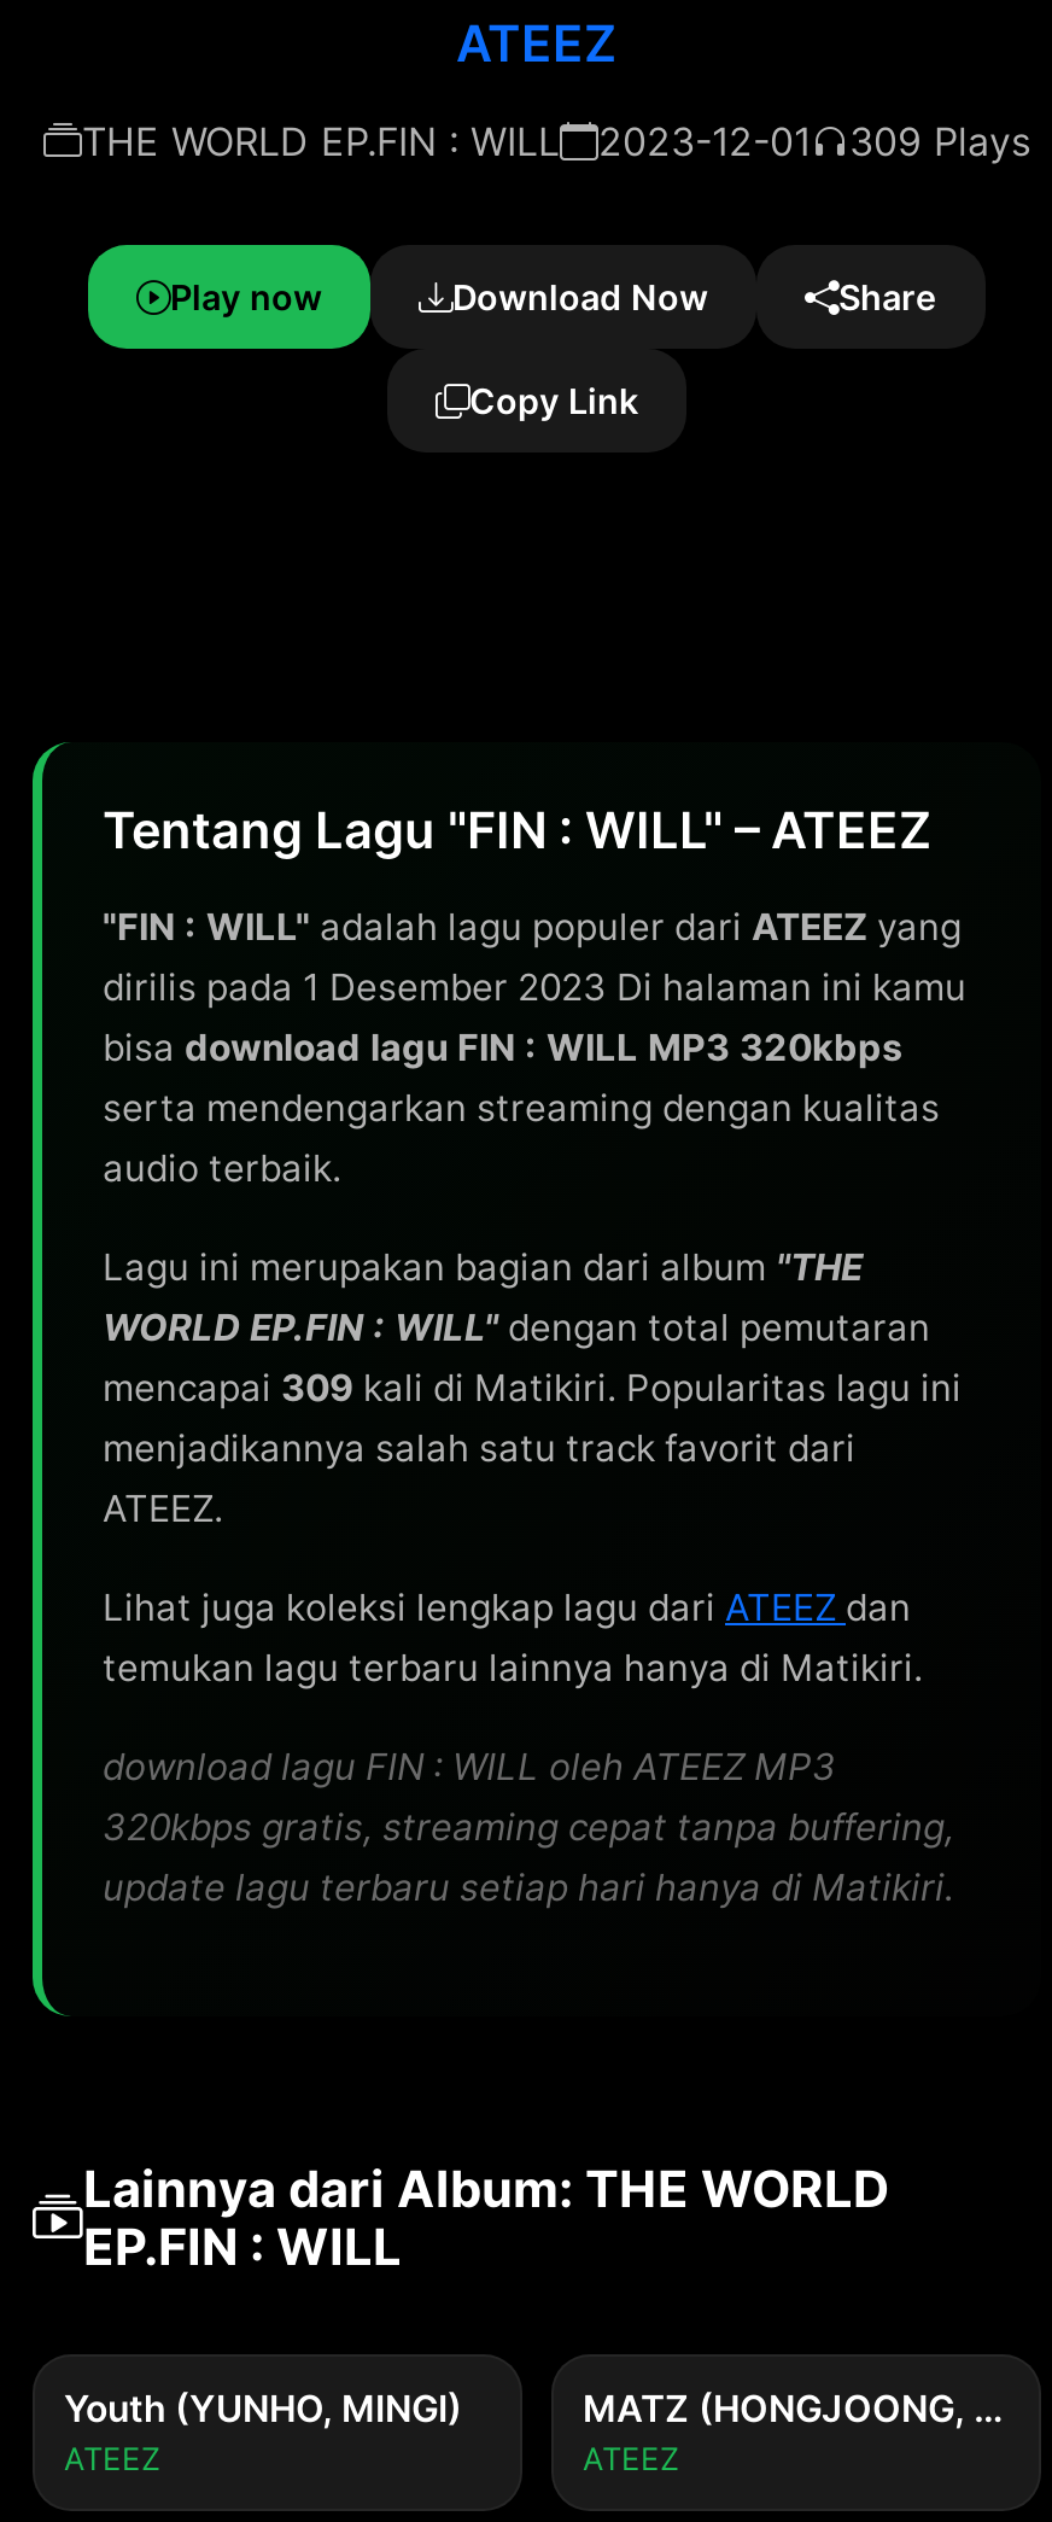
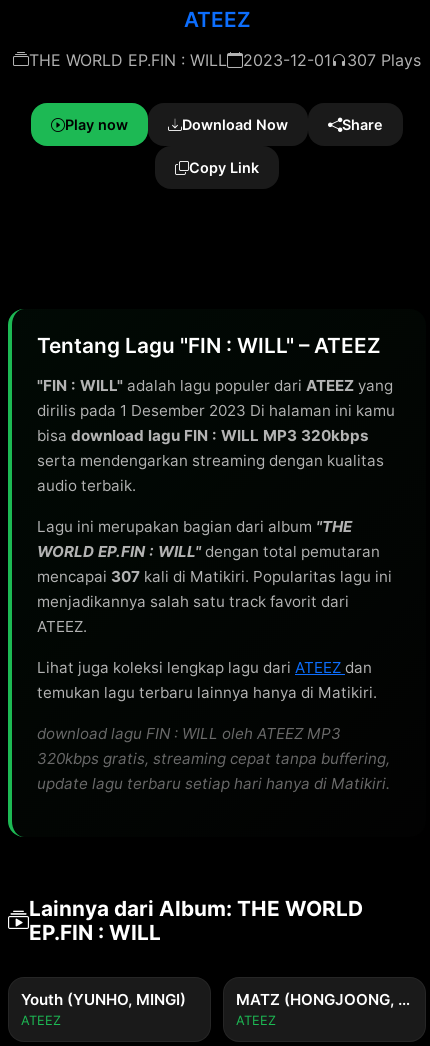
- THE WORLD EP.FIN : WILL 2023-12-01 309 Plays
+ THE WORLD EP.FIN : WILL 2023-12-01 307 Plays

- mencapai 309 kali di Matikiri. Popularitas lagu ini
+ mencapai 307 kali di Matikiri. Popularitas lagu ini
